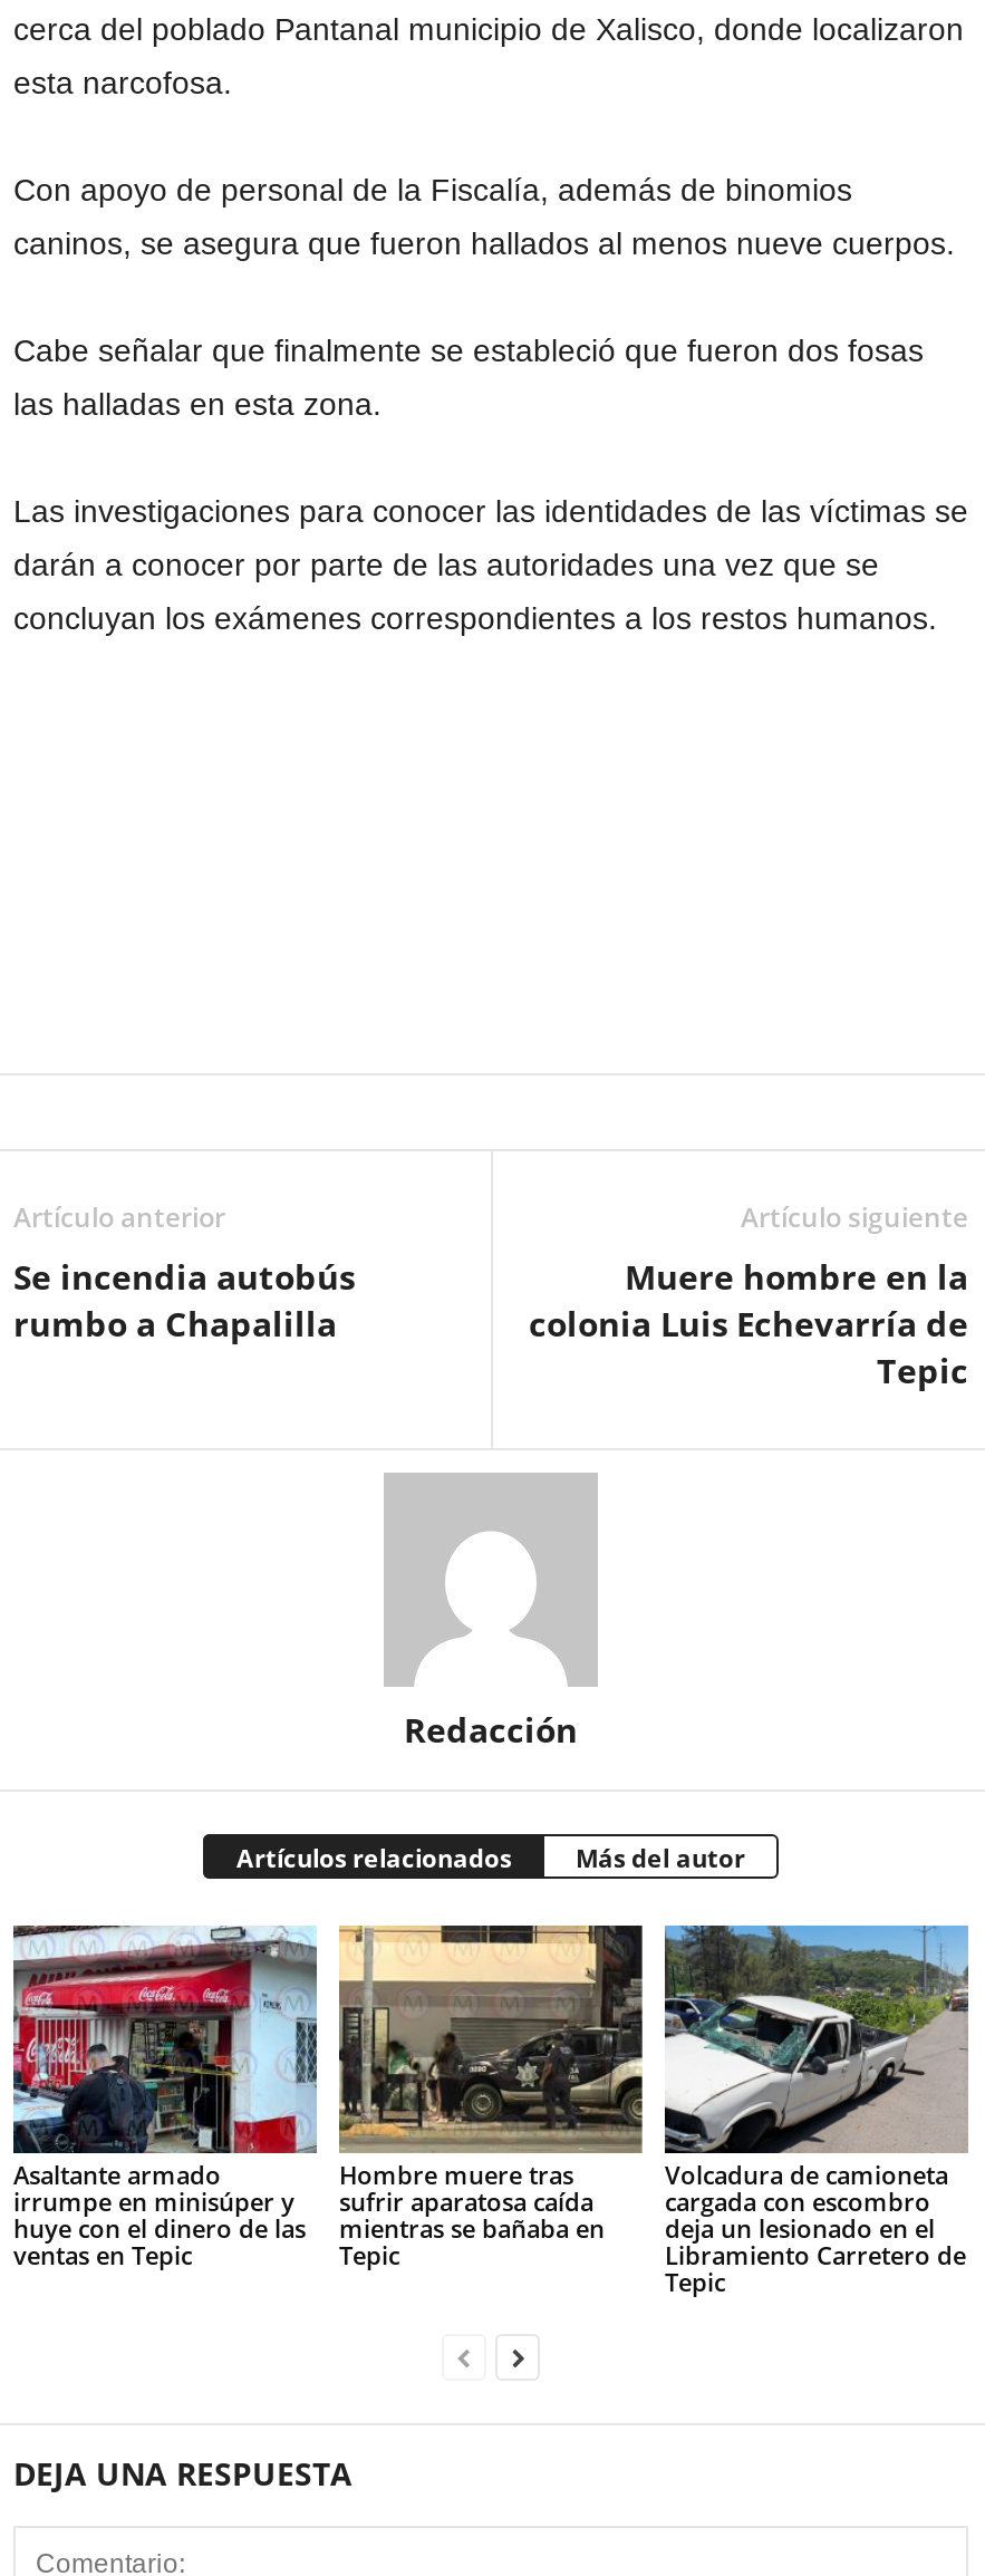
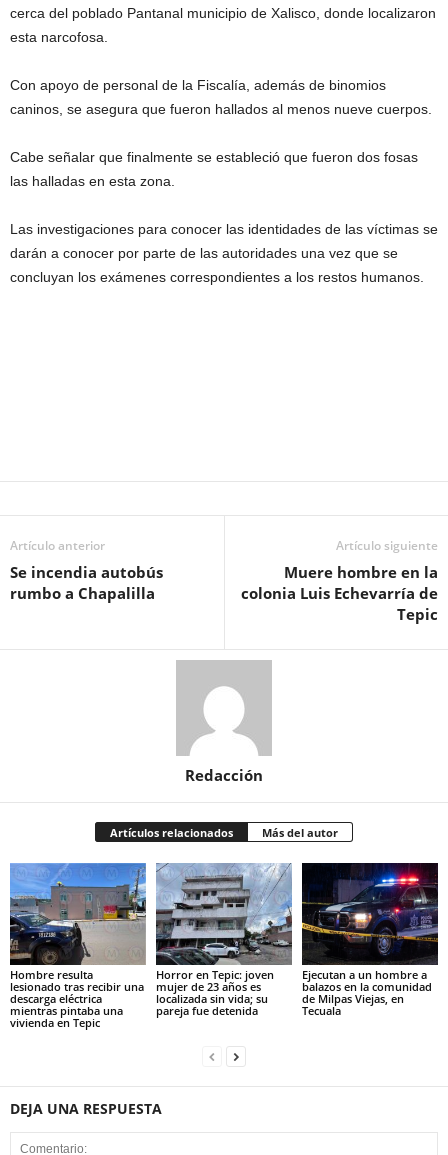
- [image]
- Asaltante armado
- irrumpe en minisúper y
- huye con el dinero de las
- ventas en Tepic
+ [image]
+ Hombre resulta
+ lesionado tras recibir una
+ descarga eléctrica
+ mientras pintaba una
+ vivienda en Tepic

- [image]
- Hombre muere tras
- sufrir aparatosa caída
- mientras se bañaba en
- Tepic
+ [image]
+ Horror en Tepic: joven
+ mujer de 23 años es
+ localizada sin vida; su
+ pareja fue detenida

- [image]
- Volcadura de camioneta
- cargada con escombro
- deja un lesionado en el
- Libramiento Carretero de
- Tepic
+ [image]
+ Ejecutan a un hombre a
+ balazos en la comunidad
+ de Milpas Viejas, en
+ Tecuala
